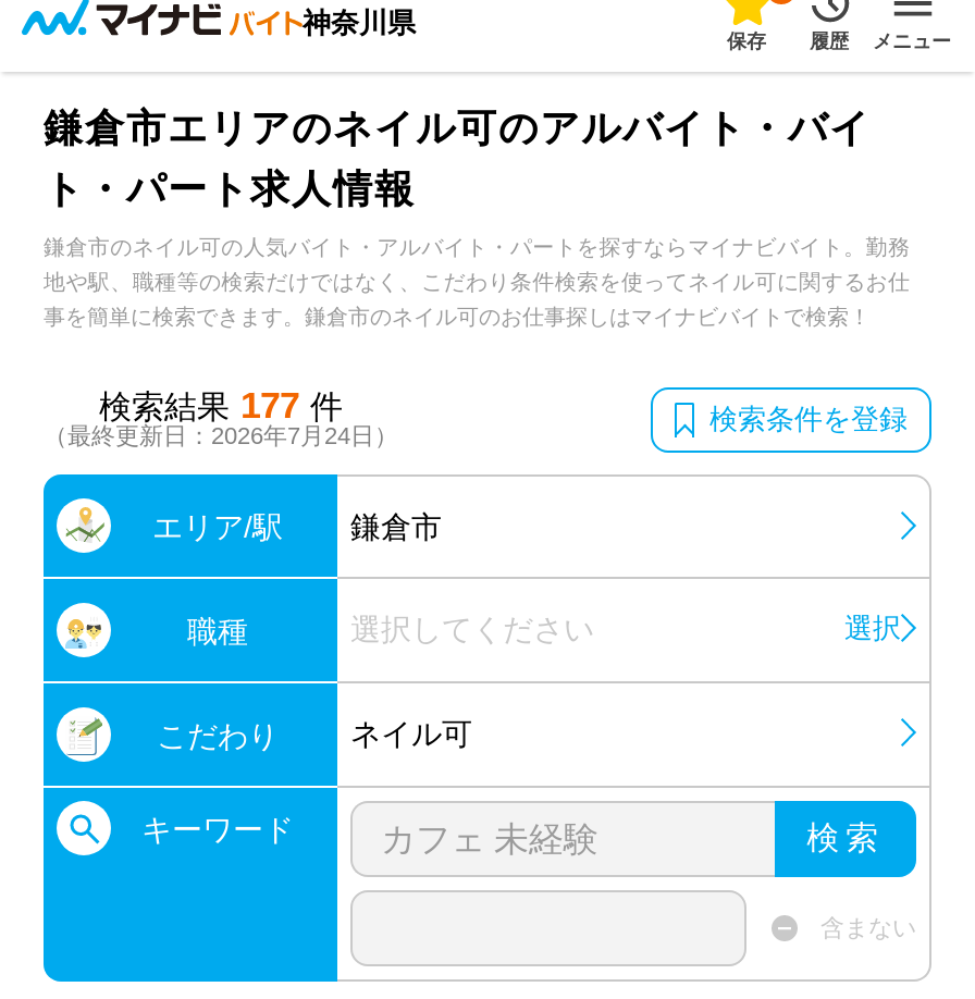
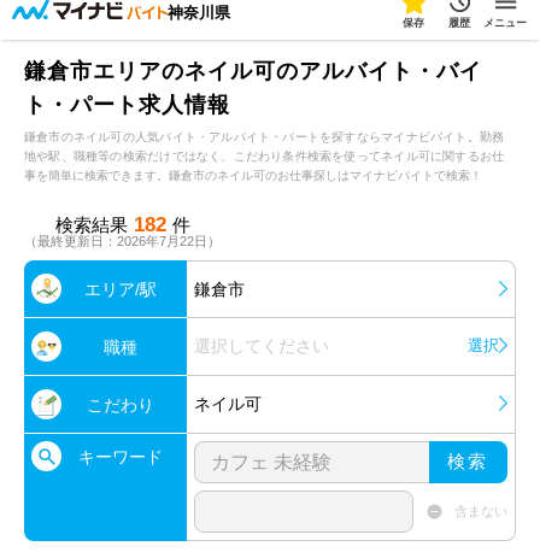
- 検索結果 177 件
- （最終更新日：2026年7月24日）
- 検索条件を登録
+ 検索結果 182 件
+ （最終更新日：2026年7月22日）
